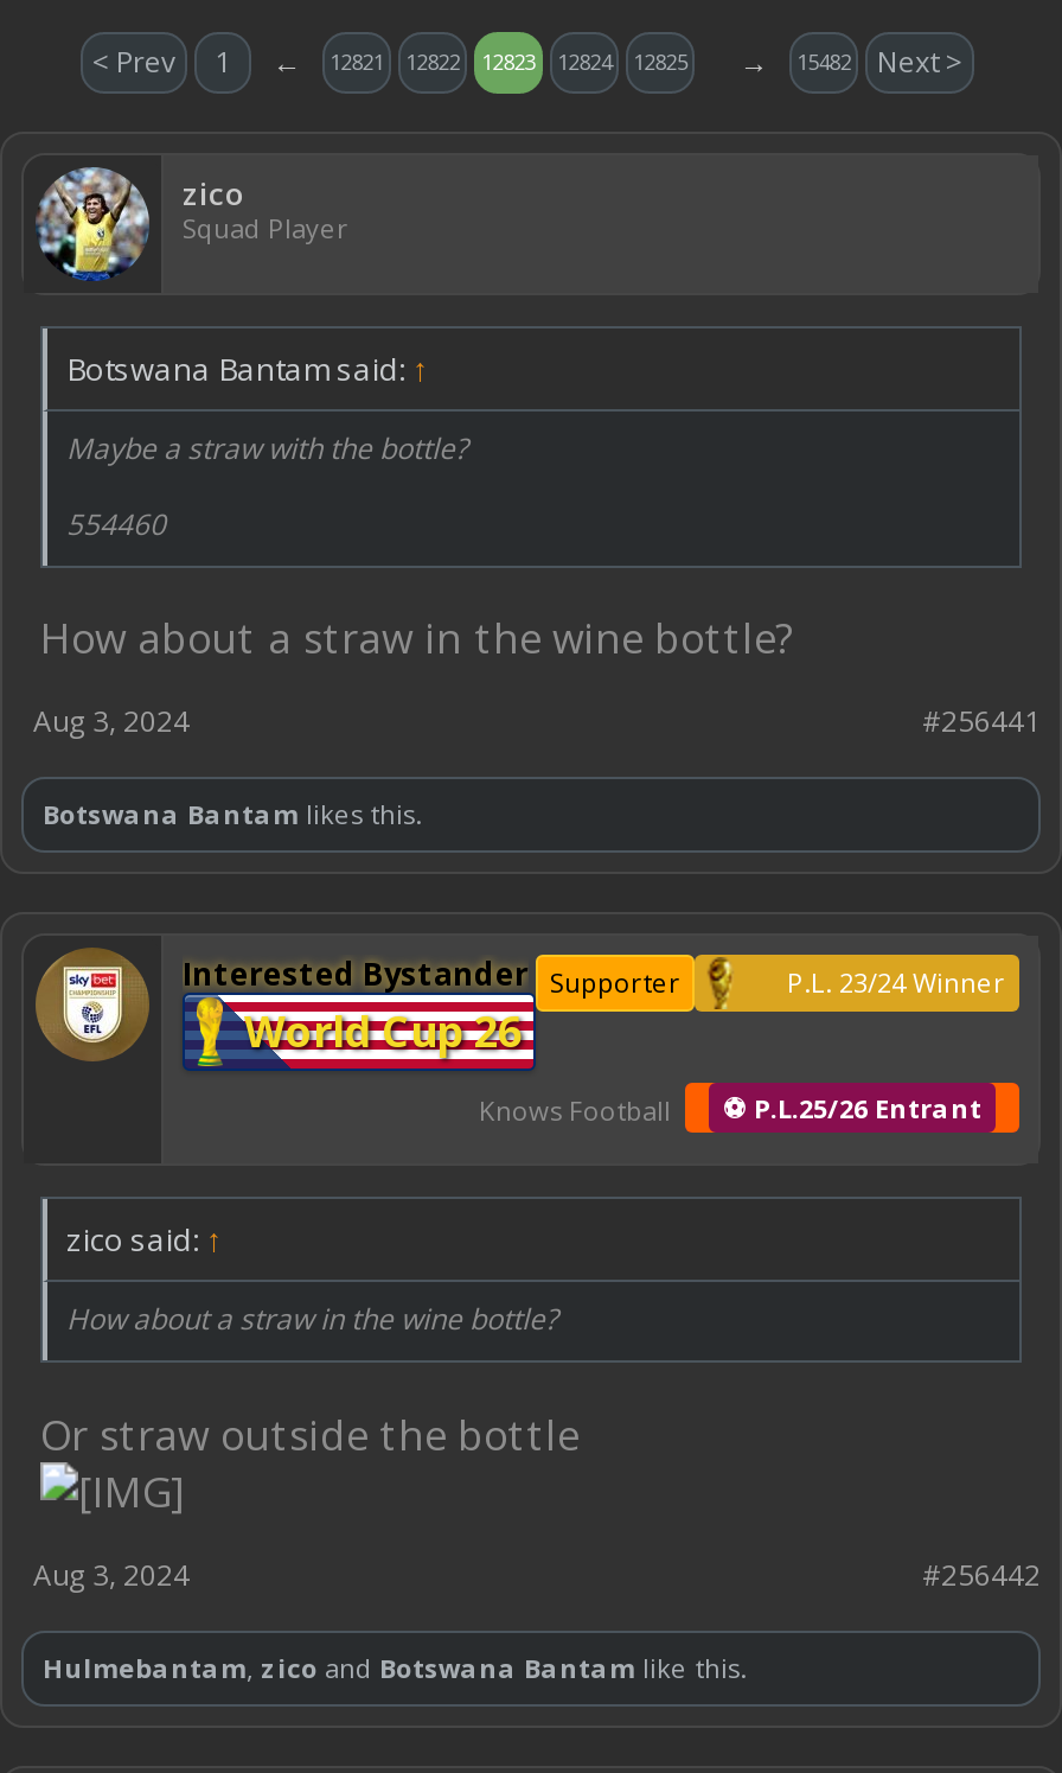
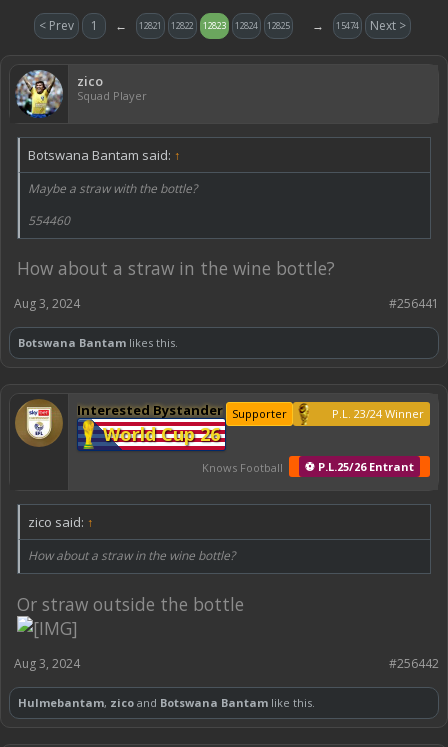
- 15482
+ 15474
